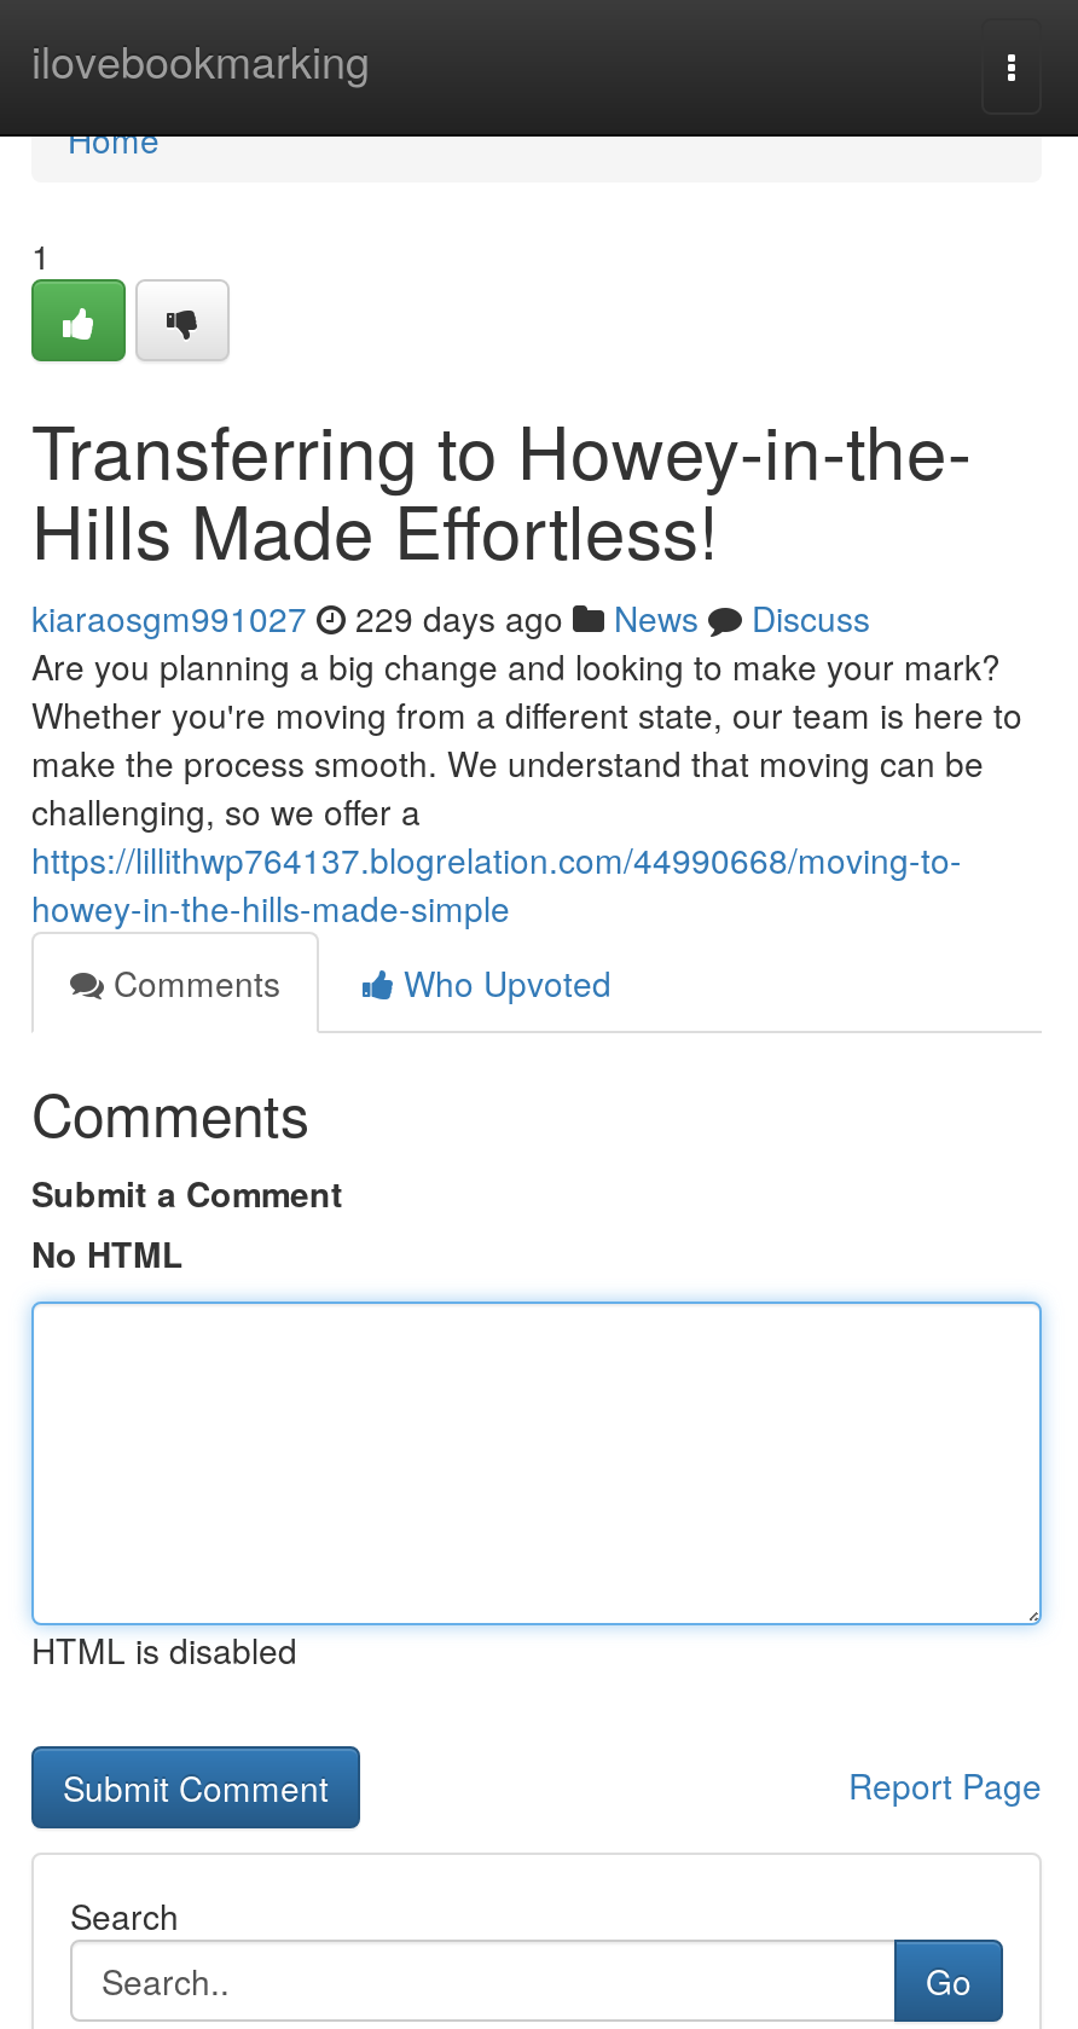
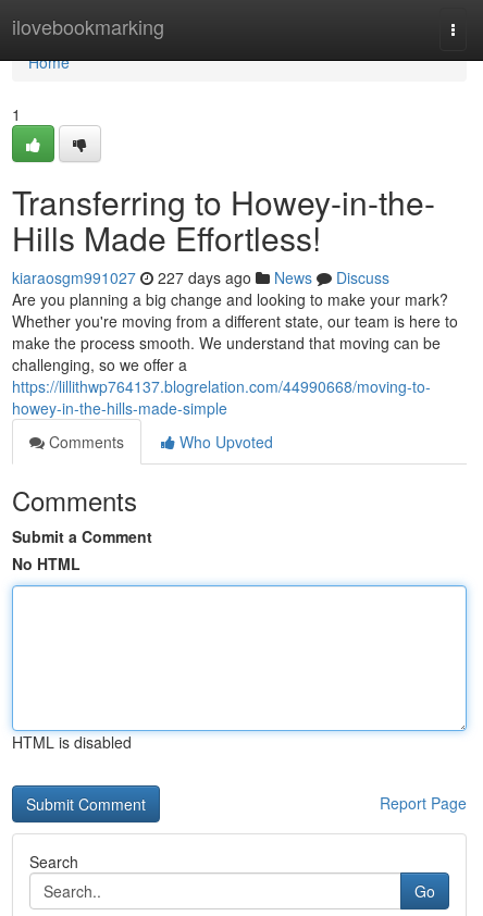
- kiaraosgm991027 229 days ago News Discuss
+ kiaraosgm991027 227 days ago News Discuss
